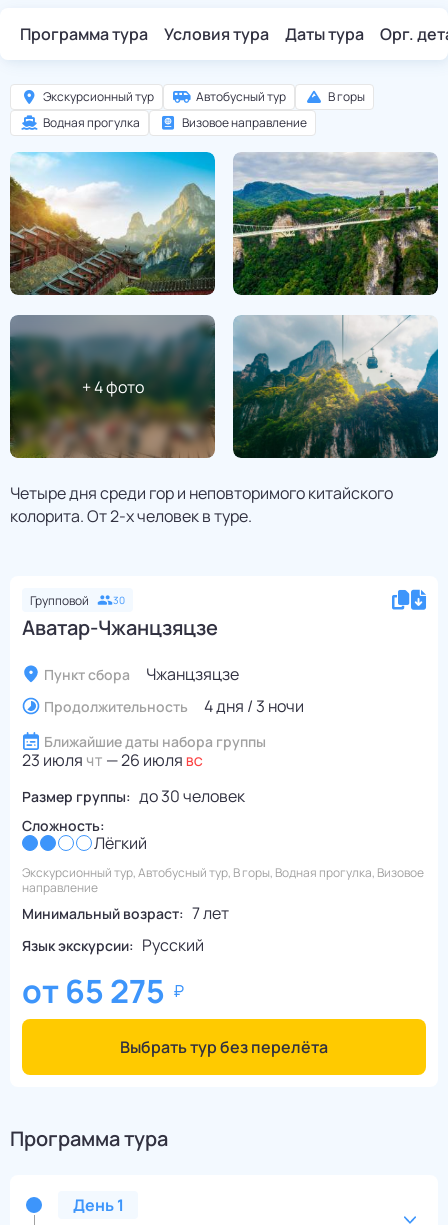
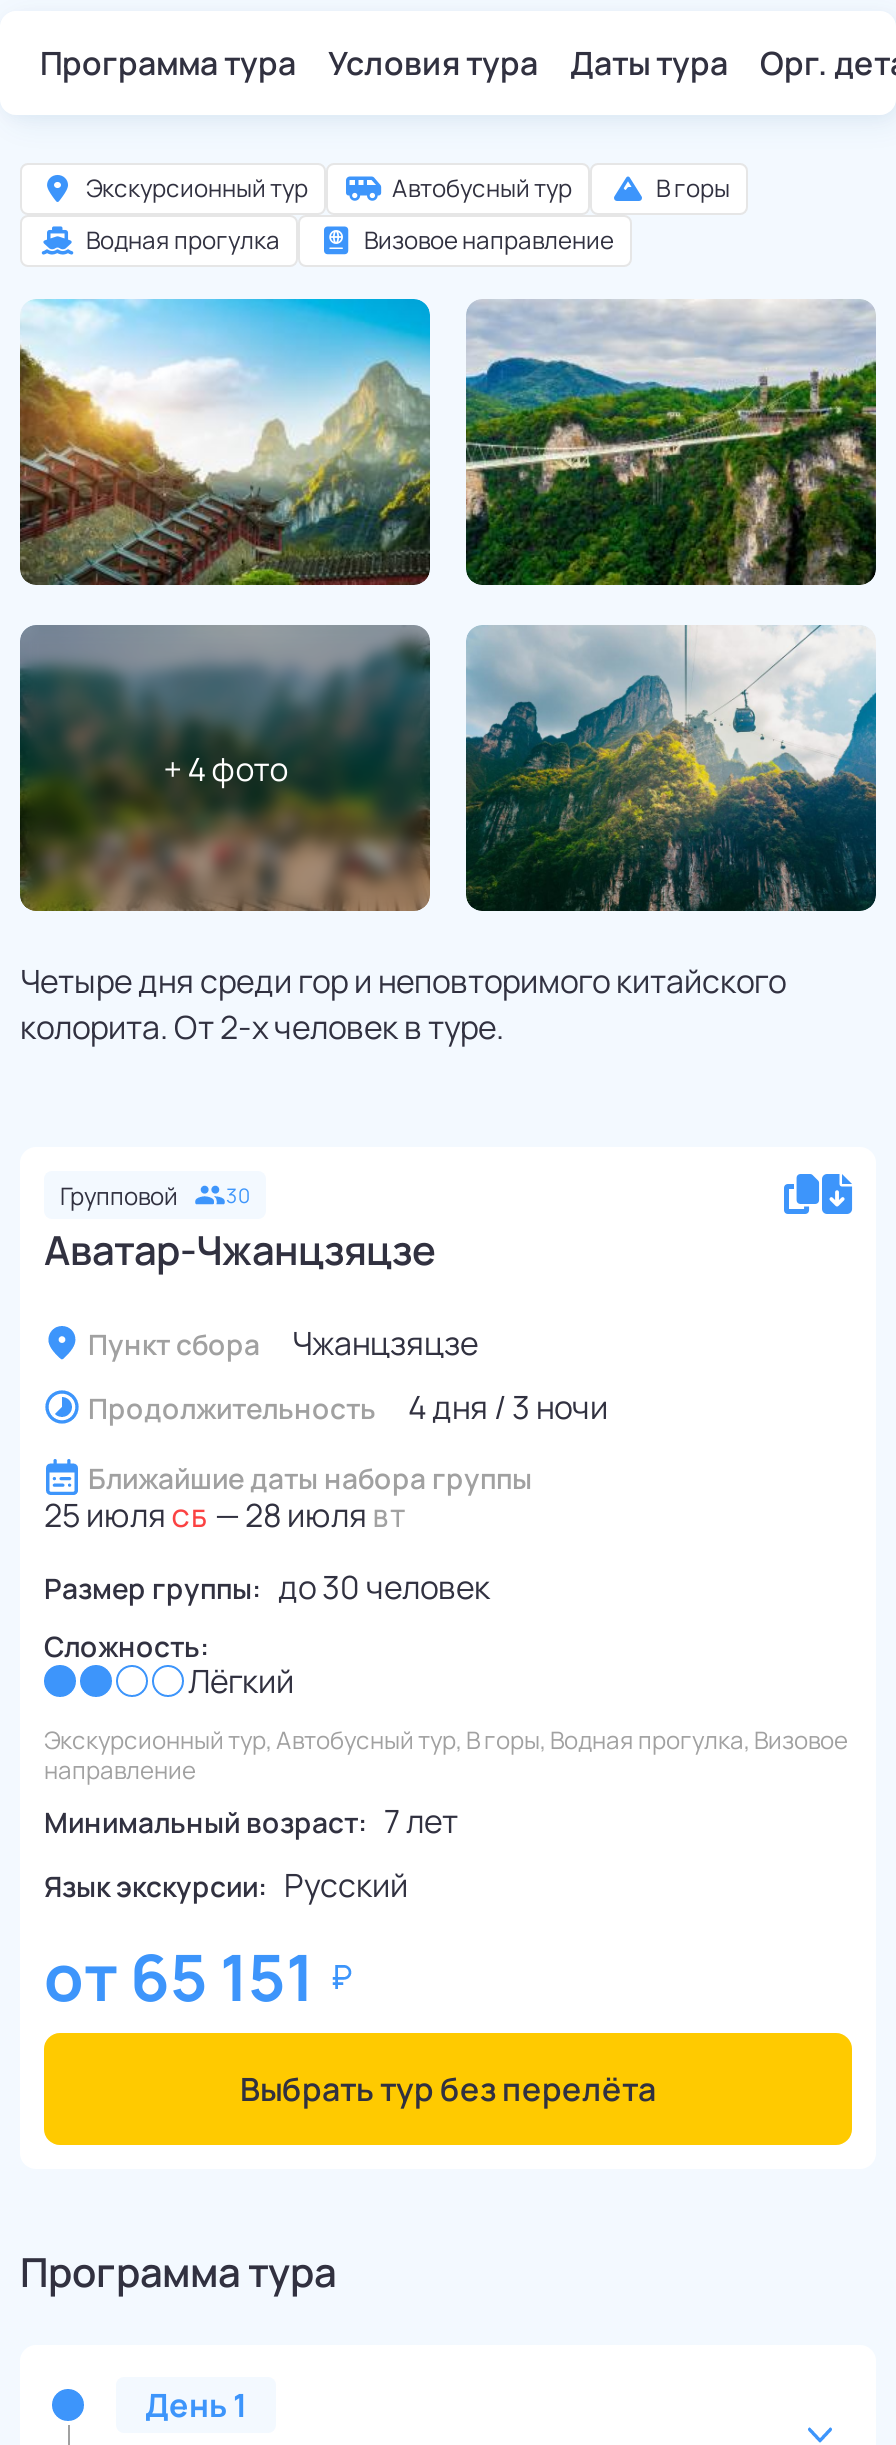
- 23 июля ЧТ — 26 июля ВС
+ 25 июля СБ — 28 июля ВТ

- от 65 275
+ от 65 151
